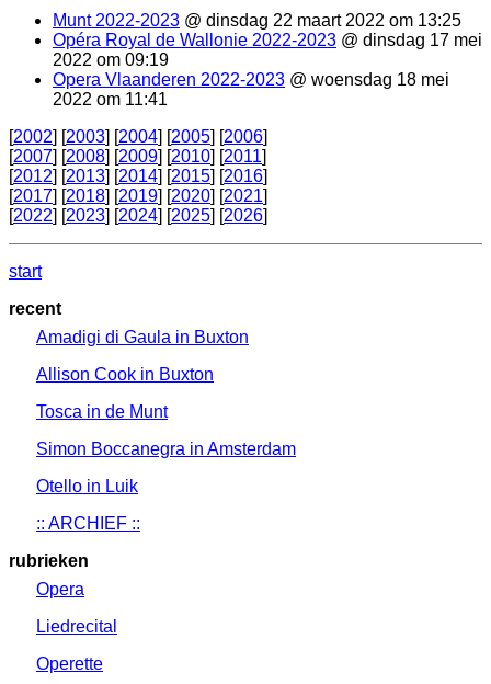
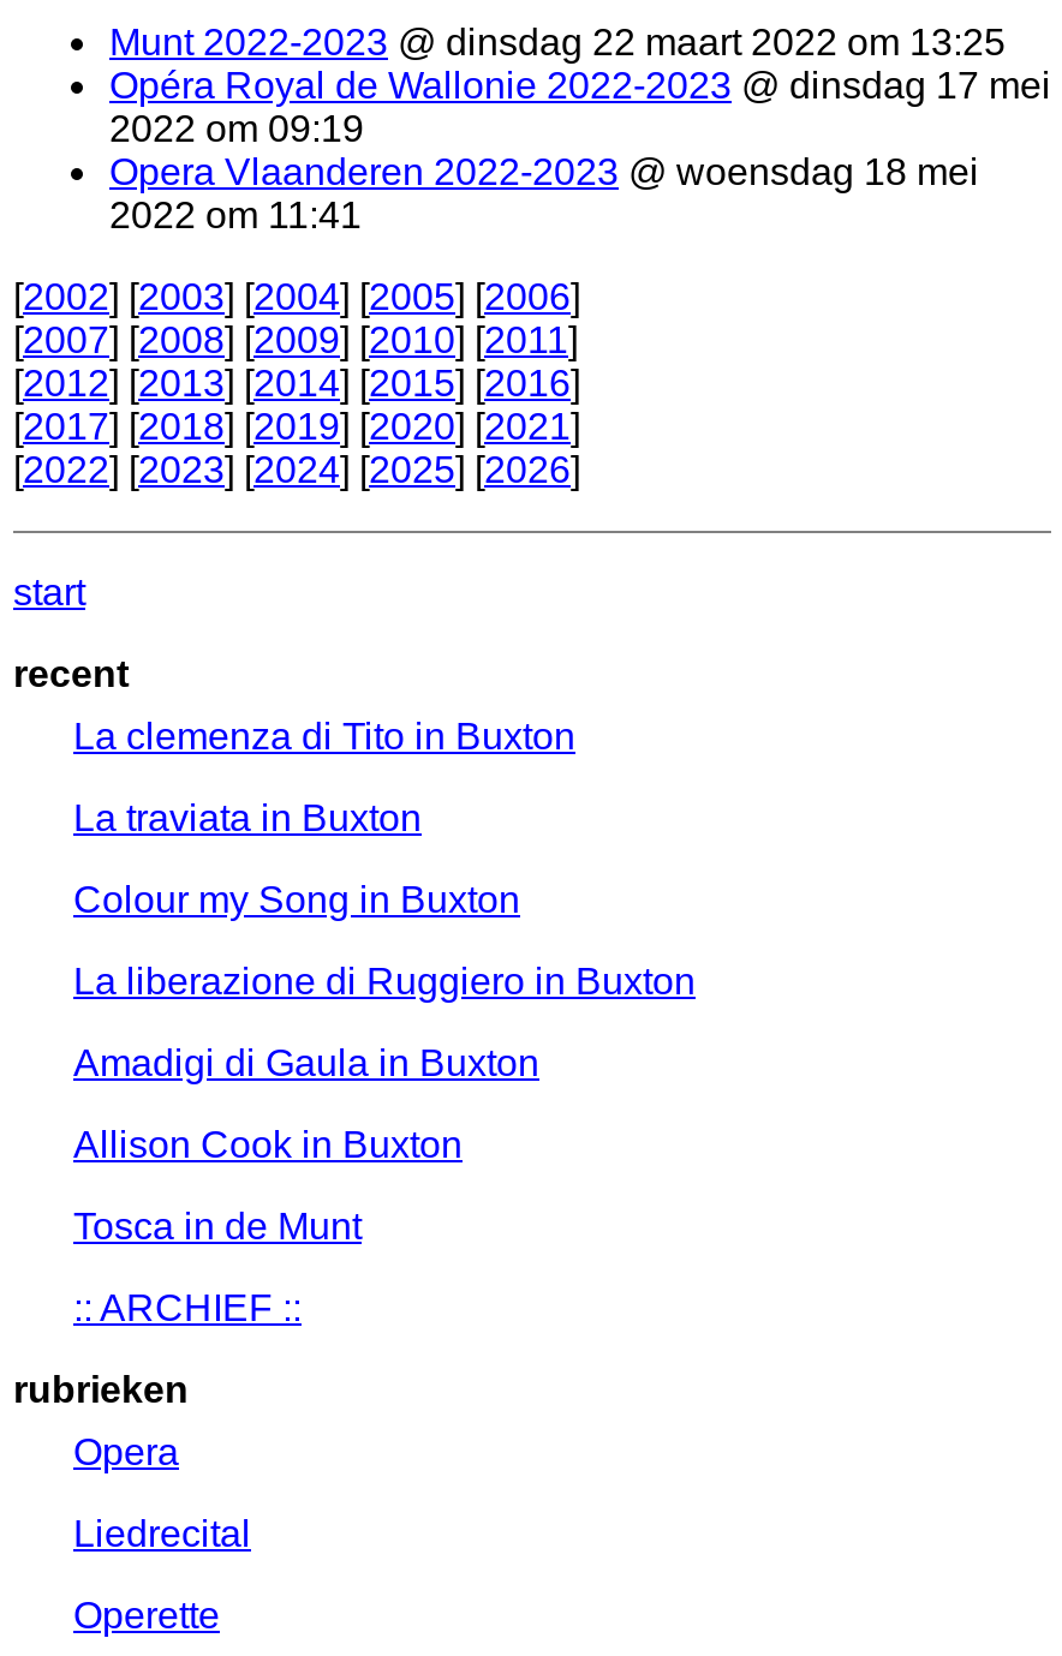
+ La clemenza di Tito in Buxton
+ La traviata in Buxton
+ Colour my Song in Buxton
+ La liberazione di Ruggiero in Buxton

moved down: Amadigi di Gaula in Buxton | Allison Cook in Buxton | Tosca in de Munt

- Simon Boccanegra in Amsterdam
- Otello in Luik
